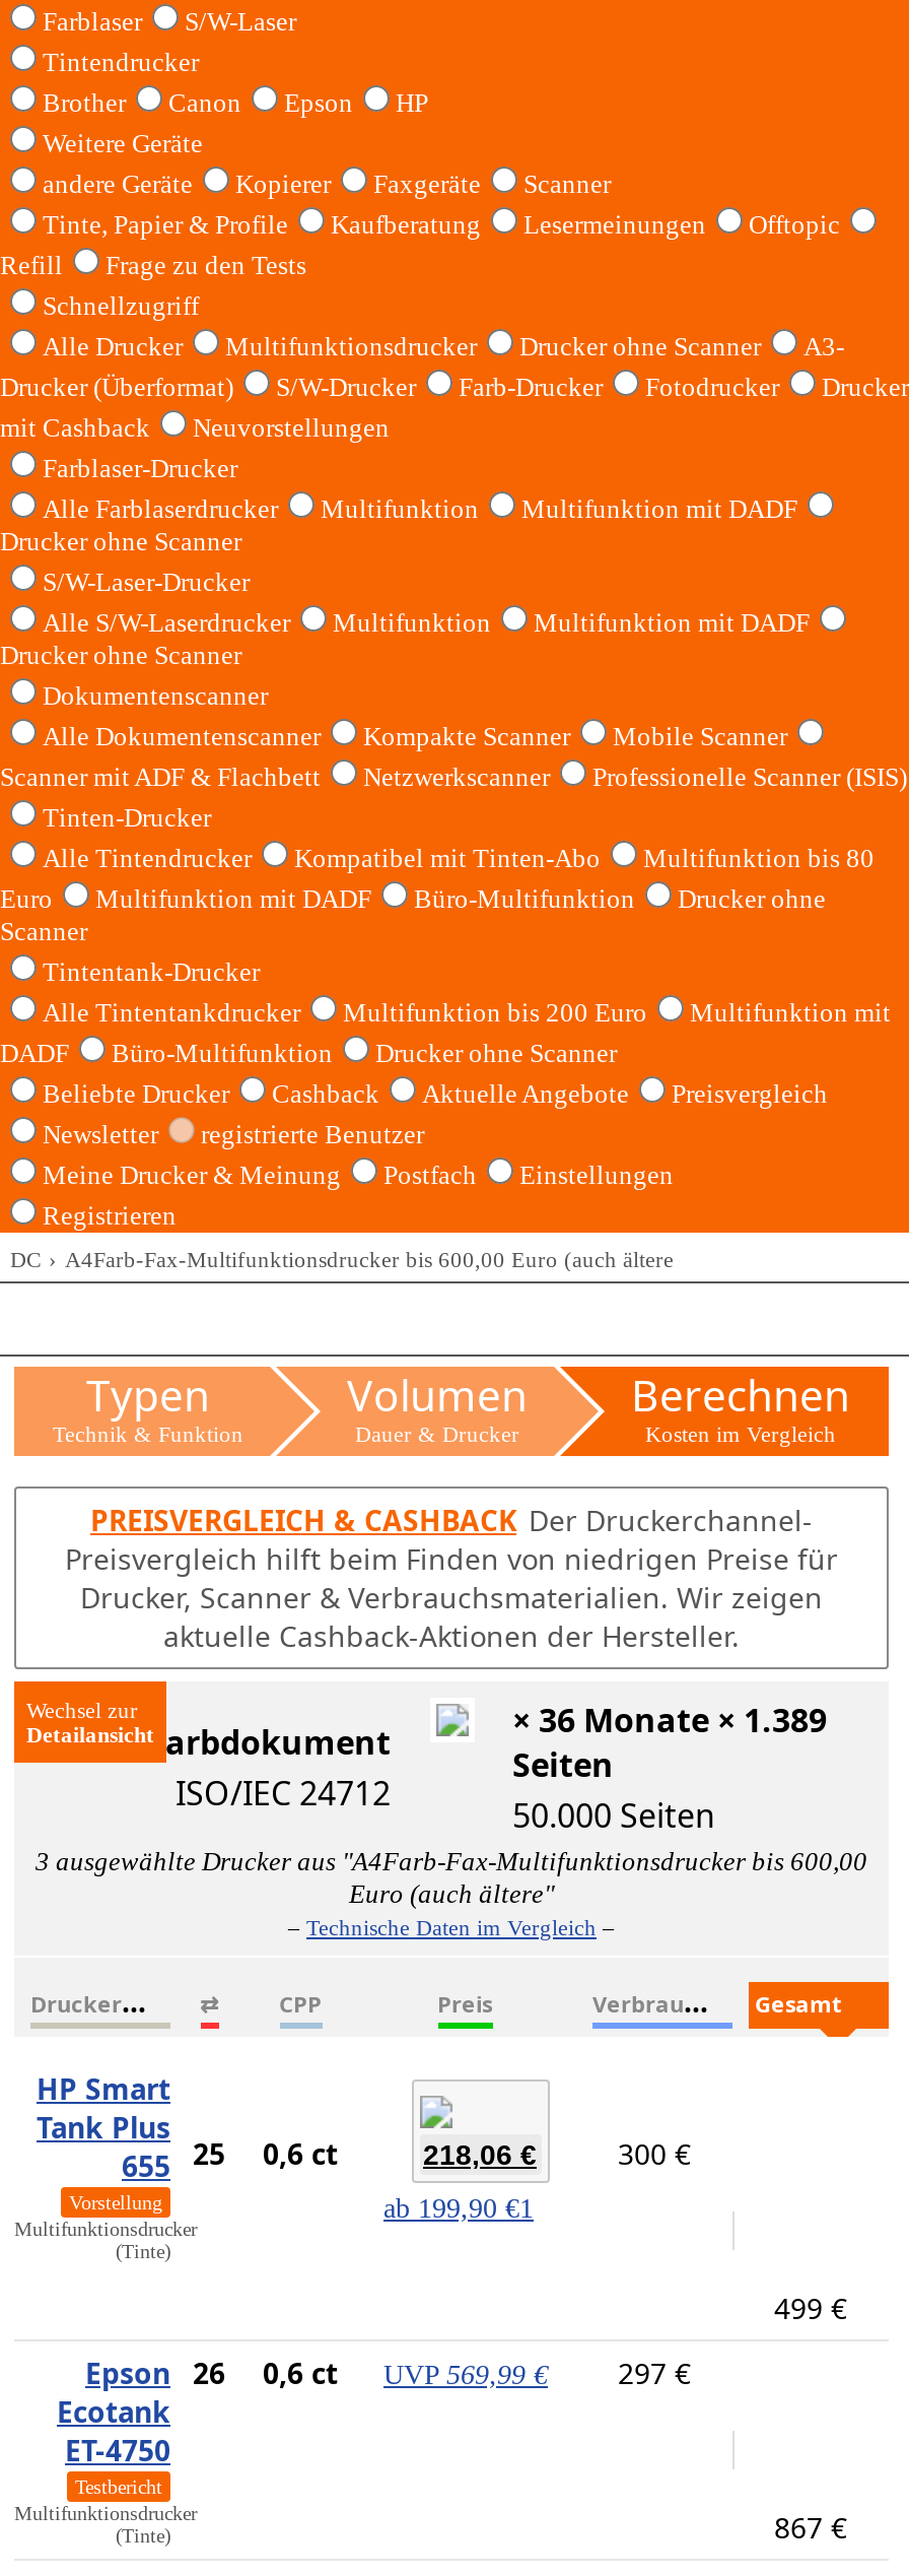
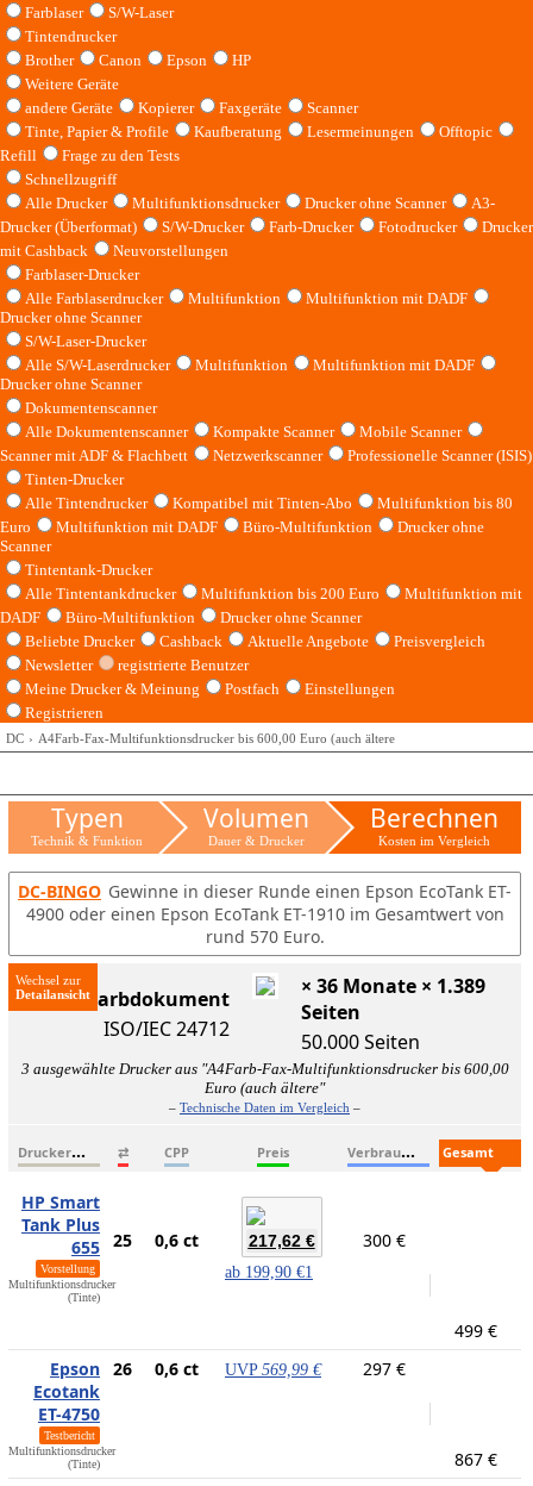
- PREISVERGLEICH & CASHBACK Der Druckerchannel-
- Preisvergleich hilft beim Finden von niedrigen Preise für
- Drucker, Scanner & Verbrauchsmaterialien. Wir zeigen
- aktuelle Cashback-Aktionen der Hersteller.
+ DC-BINGO Gewinne in dieser Runde einen Epson EcoTank ET-
+ 4900 oder einen Epson EcoTank ET-1910 im Gesamtwert von
+ rund 570 Euro.

- 218,06 €
+ 217,62 €
